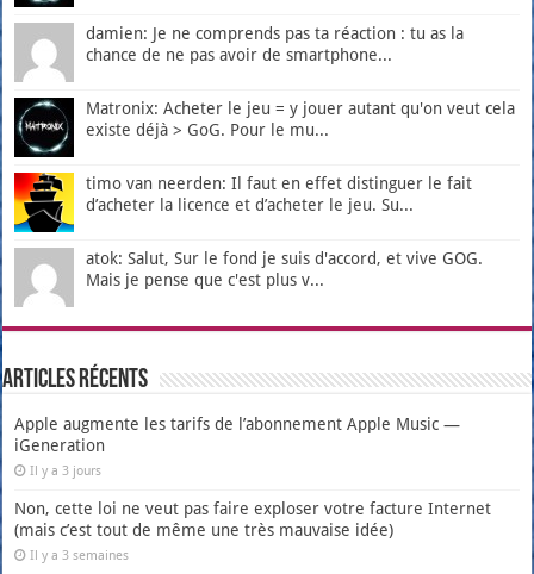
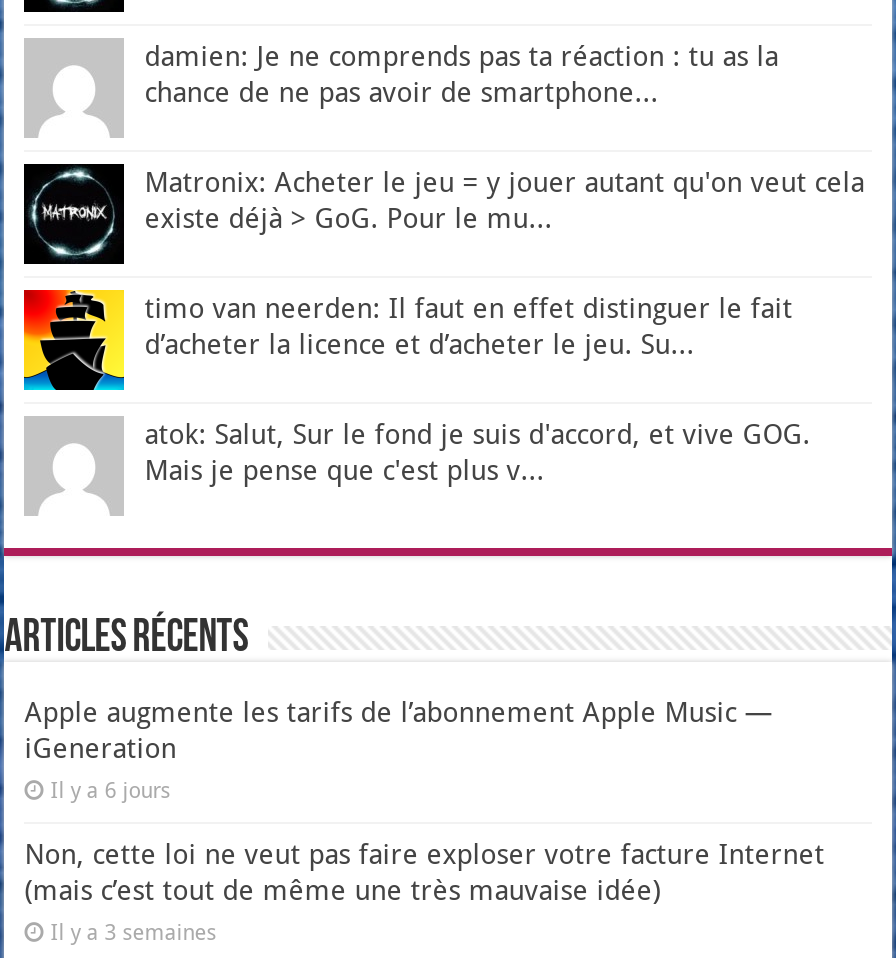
- Il y a 3 jours
+ Il y a 6 jours
